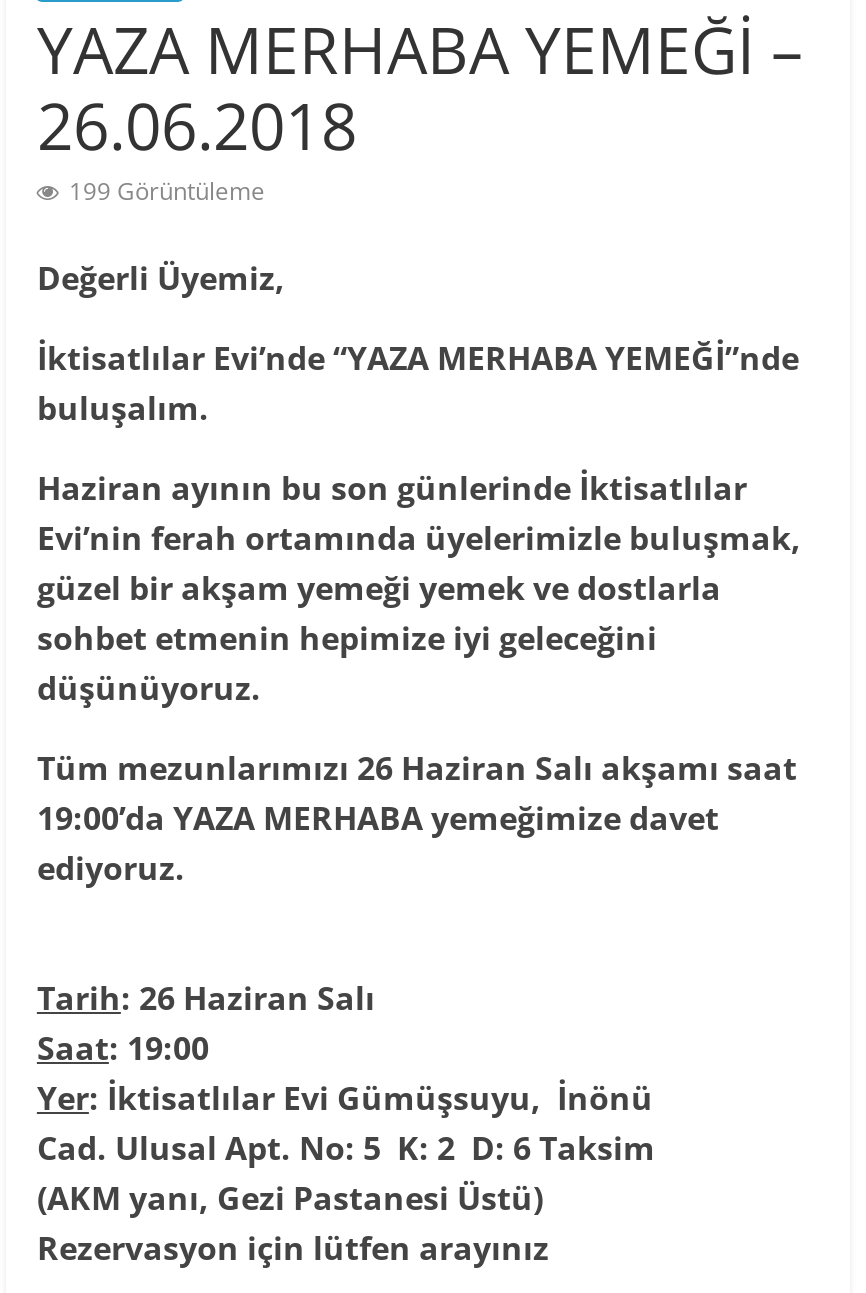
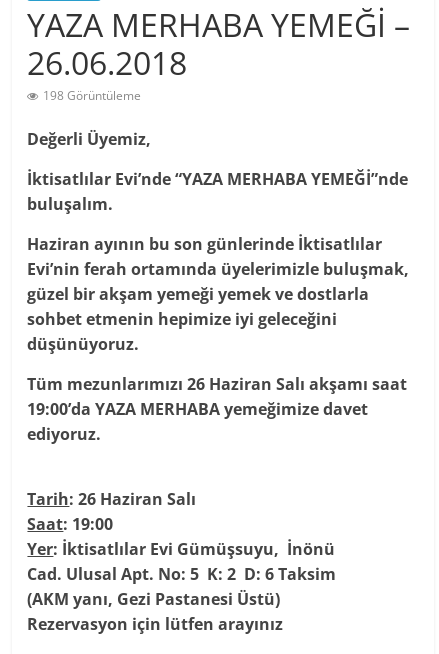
- 199 Görüntüleme
+ 198 Görüntüleme
